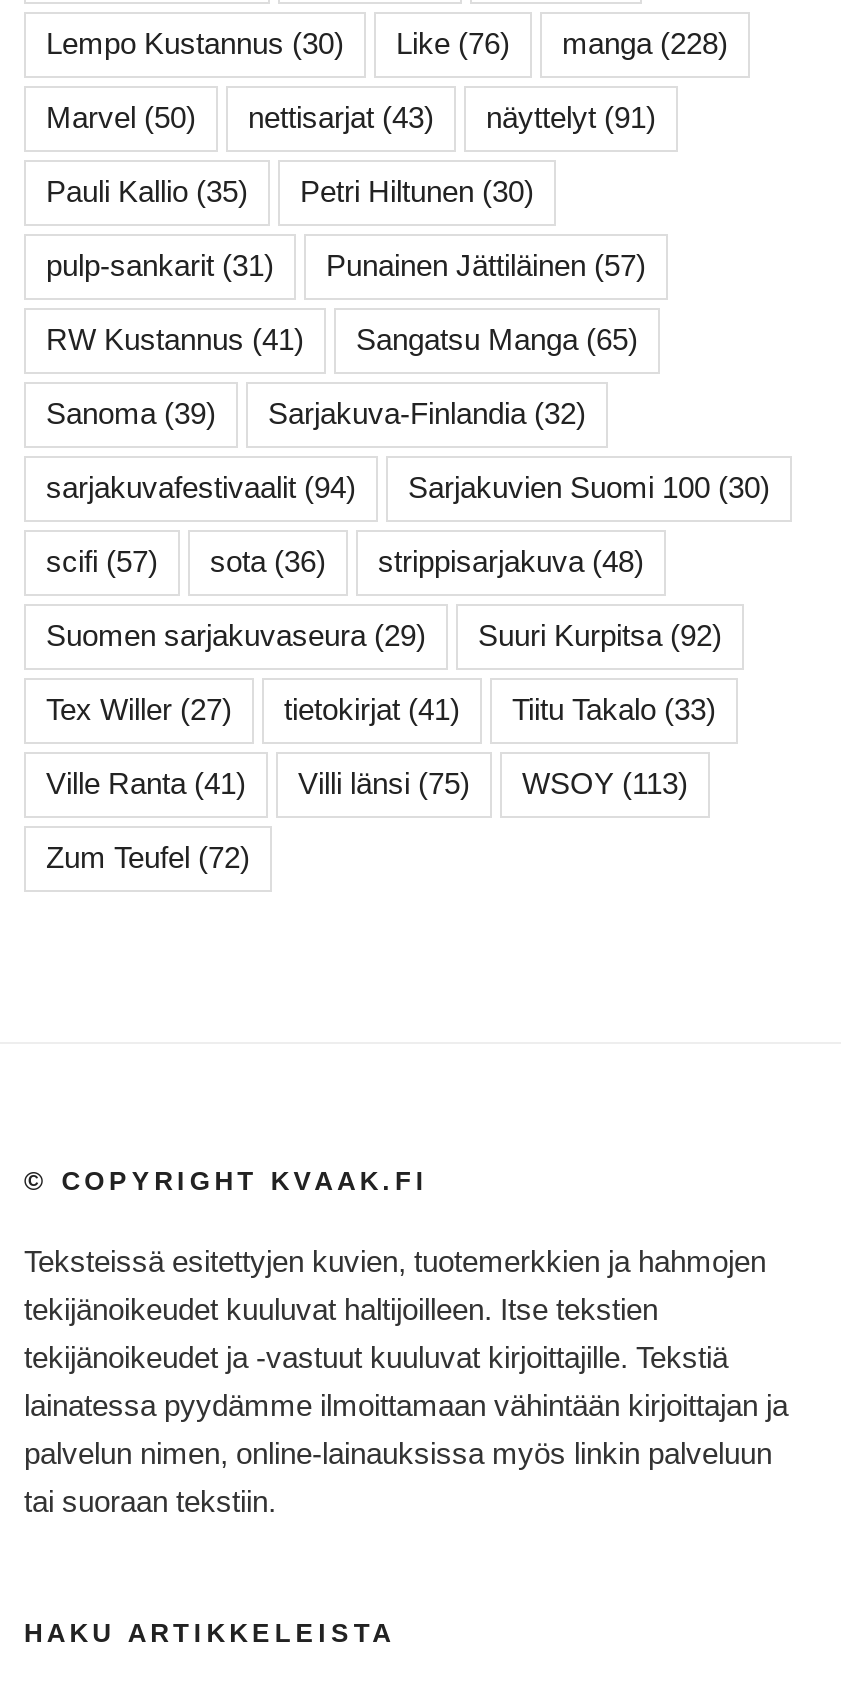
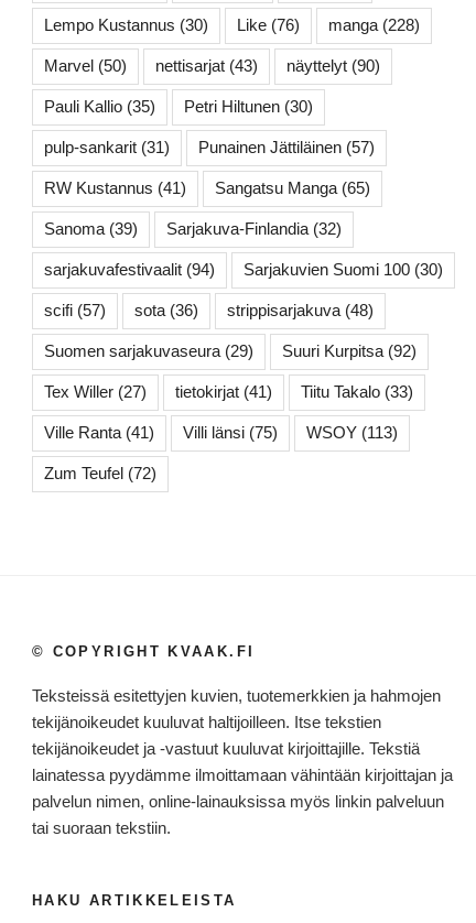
- Marvel (50) nettisarjat (43) näyttelyt (91)
+ Marvel (50) nettisarjat (43) näyttelyt (90)
